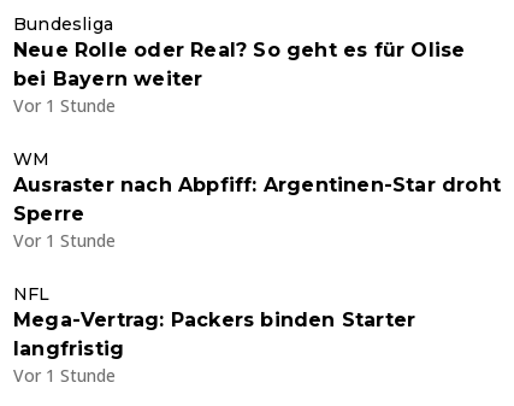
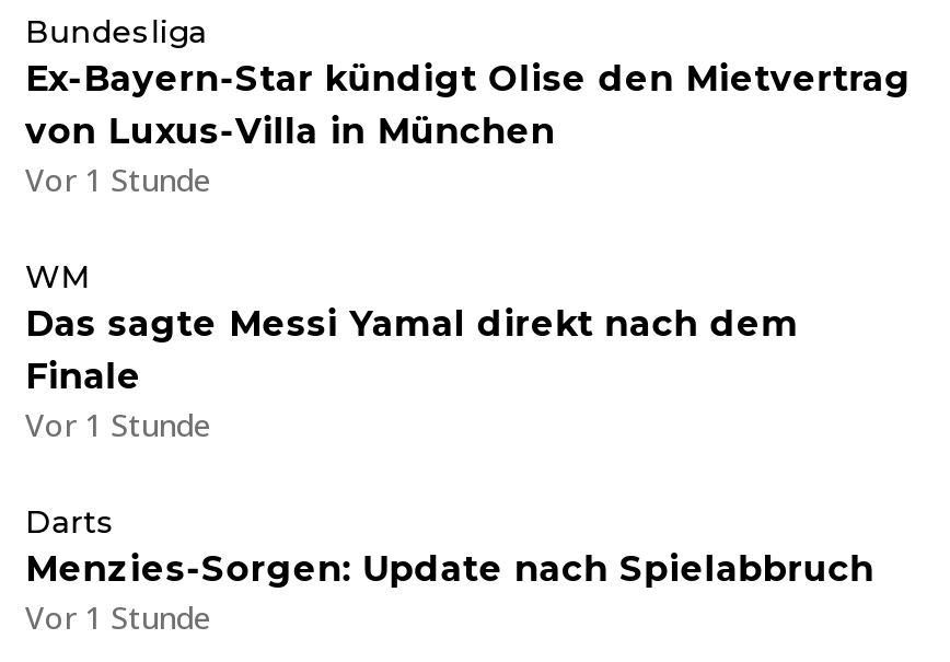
- Neue Rolle oder Real? So geht es für Olise
- bei Bayern weiter
+ Ex-Bayern-Star kündigt Olise den Mietvertrag
+ von Luxus-Villa in München

- Ausraster nach Abpfiff: Argentinen-Star droht
- Sperre
+ Das sagte Messi Yamal direkt nach dem
+ Finale

- NFL
- Mega-Vertrag: Packers binden Starter
- langfristig
+ Darts
+ Menzies-Sorgen: Update nach Spielabbruch
